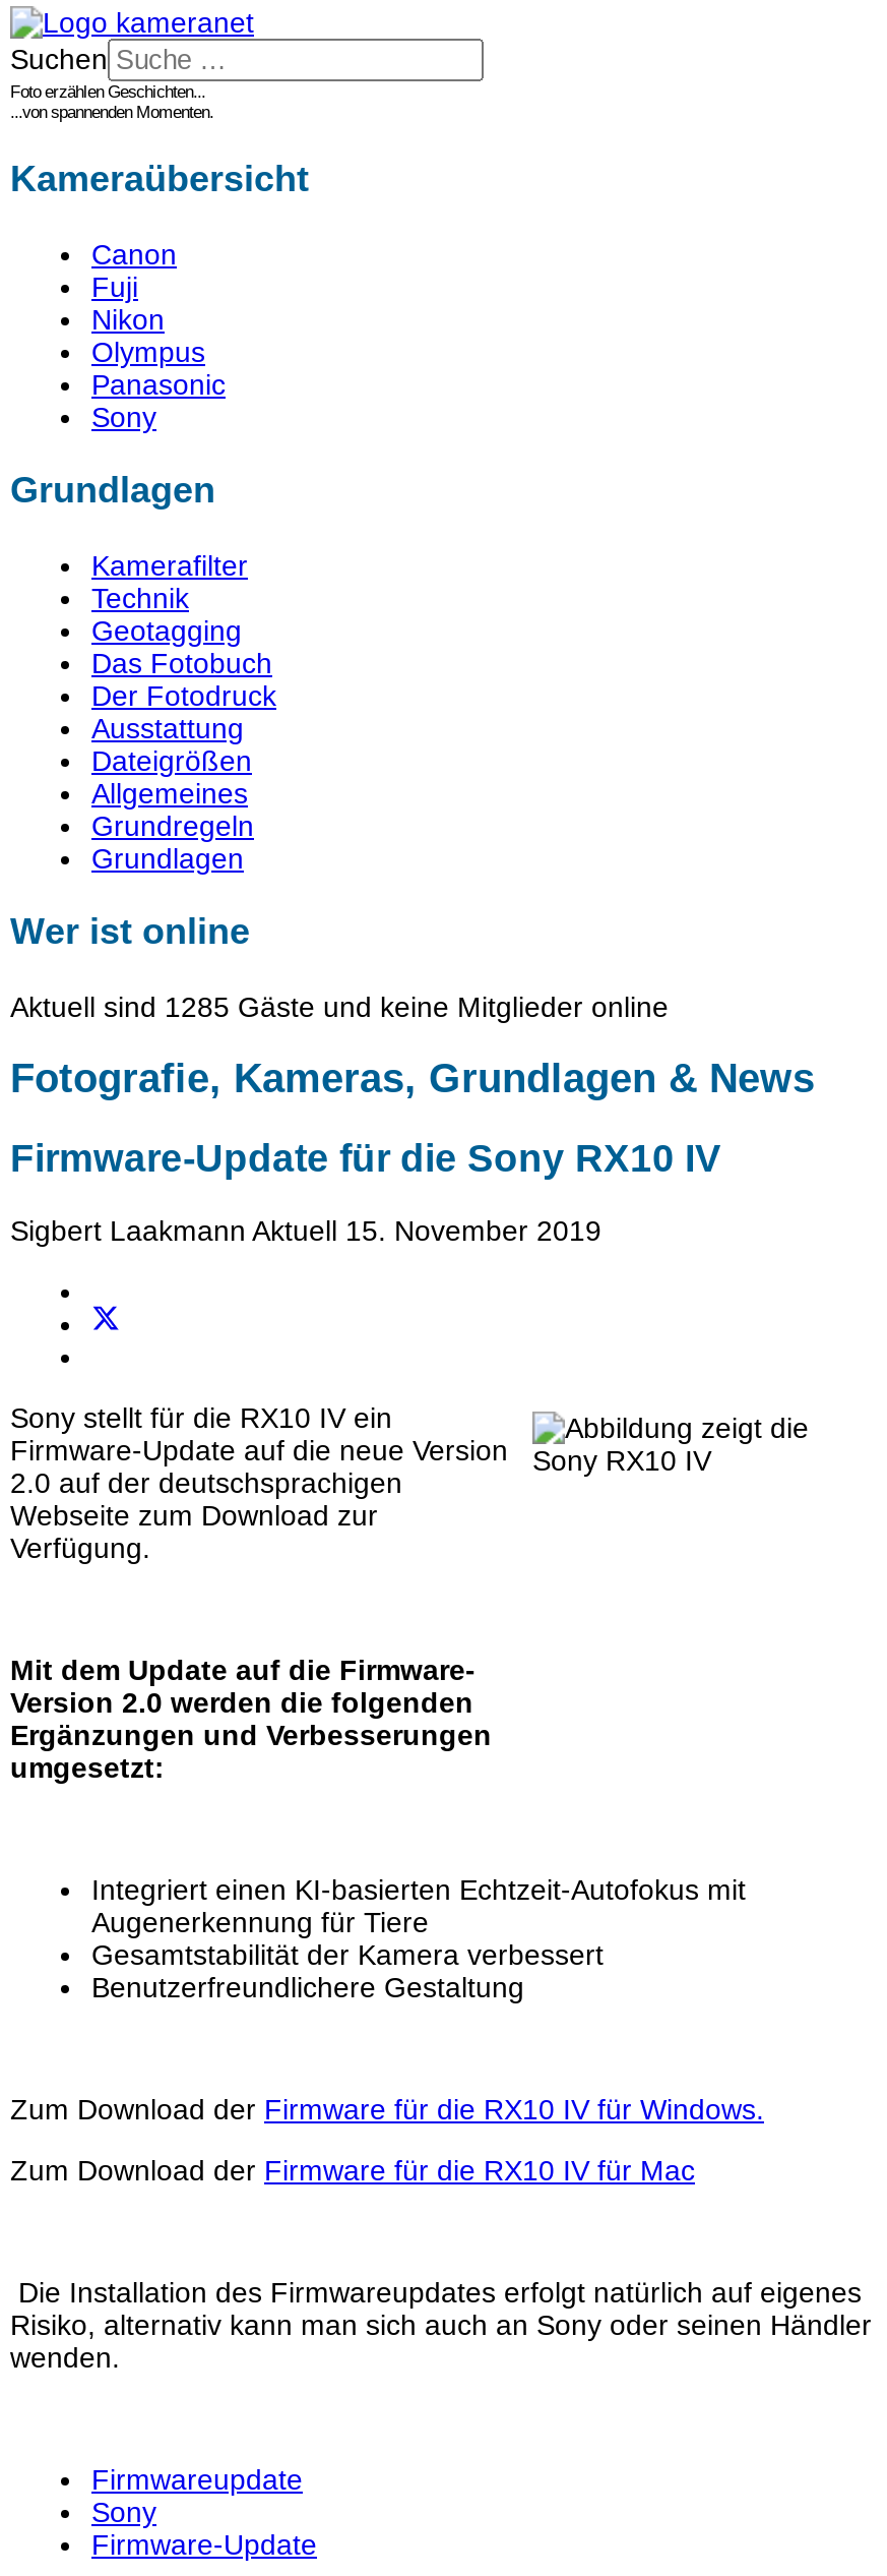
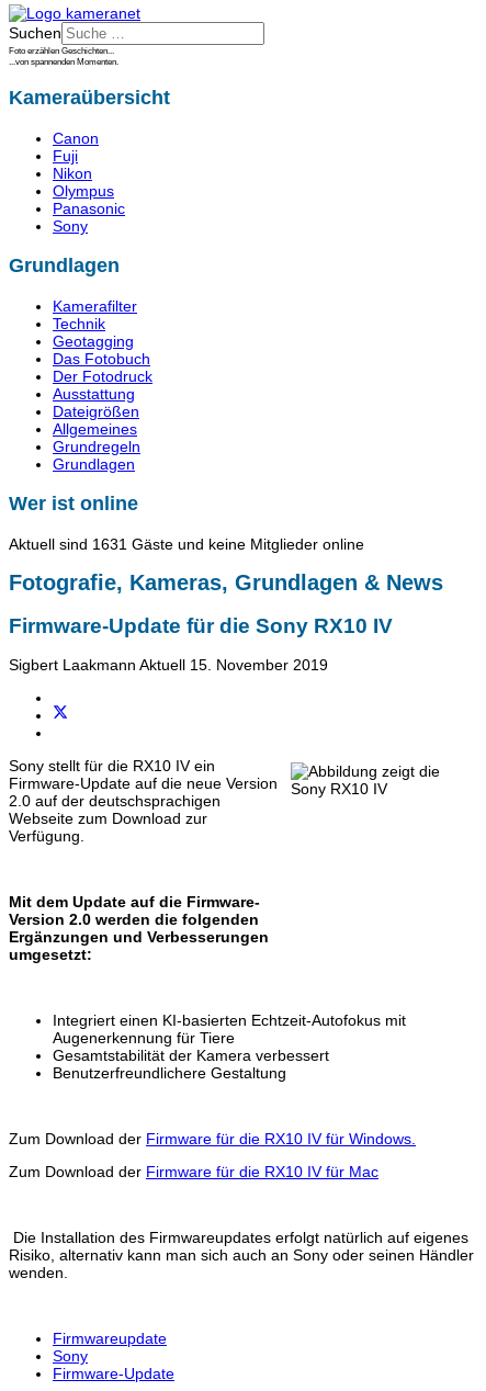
- Aktuell sind 1285 Gäste und keine Mitglieder online
+ Aktuell sind 1631 Gäste und keine Mitglieder online
